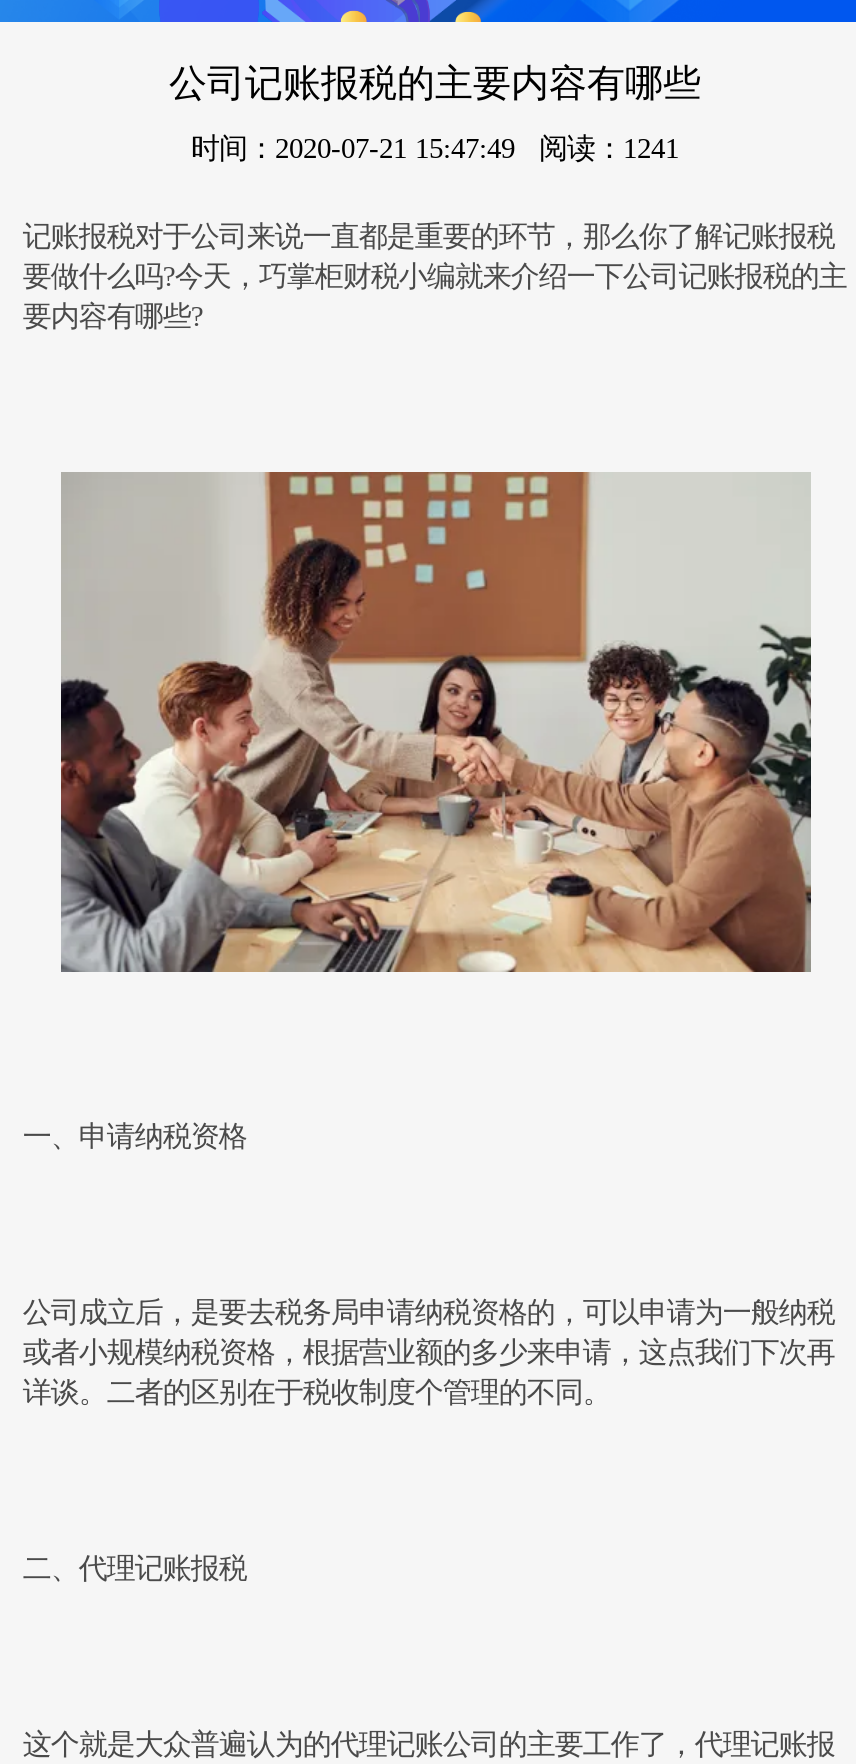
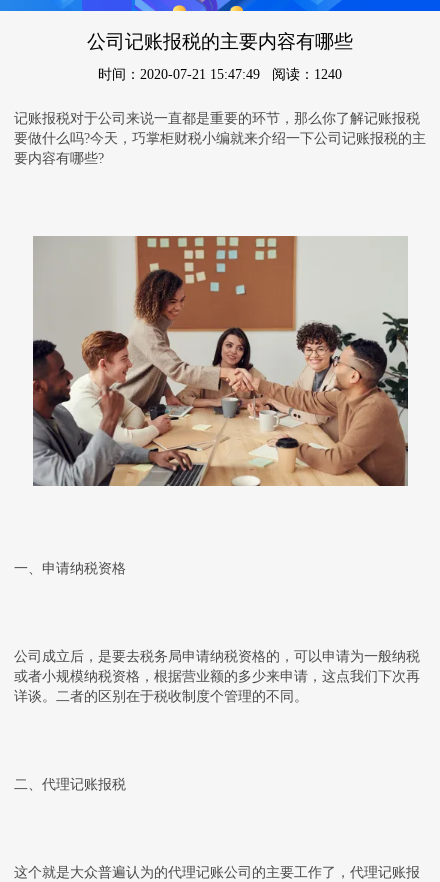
- 时间：2020-07-21 15:47:49 阅读：1241
+ 时间：2020-07-21 15:47:49 阅读：1240
